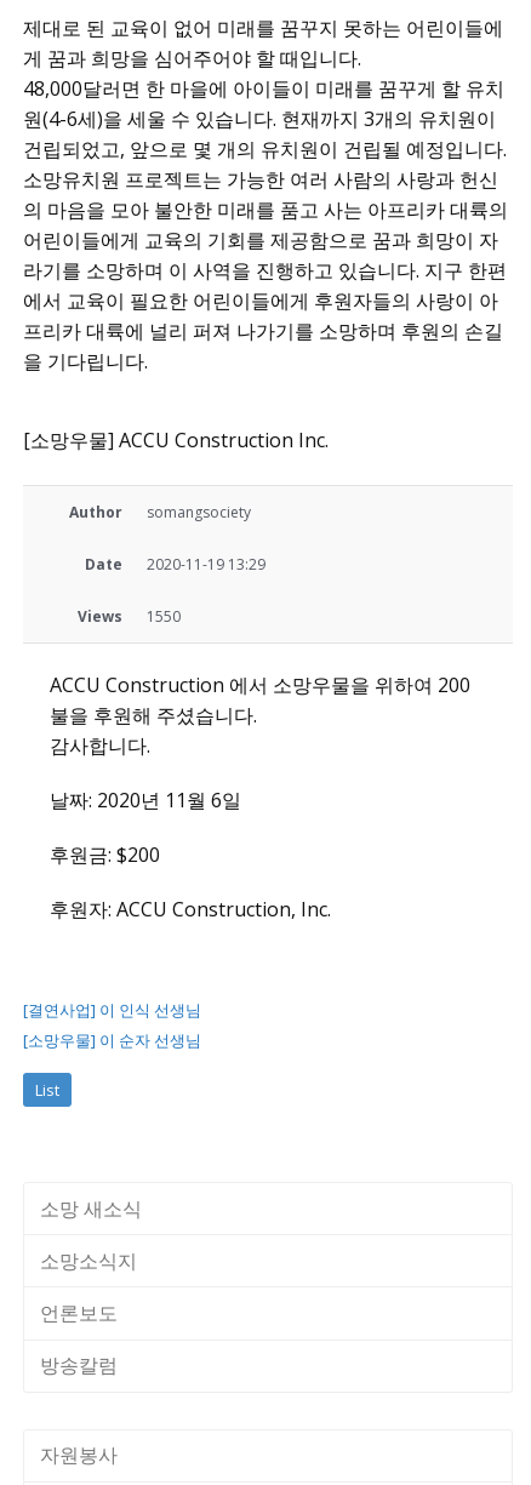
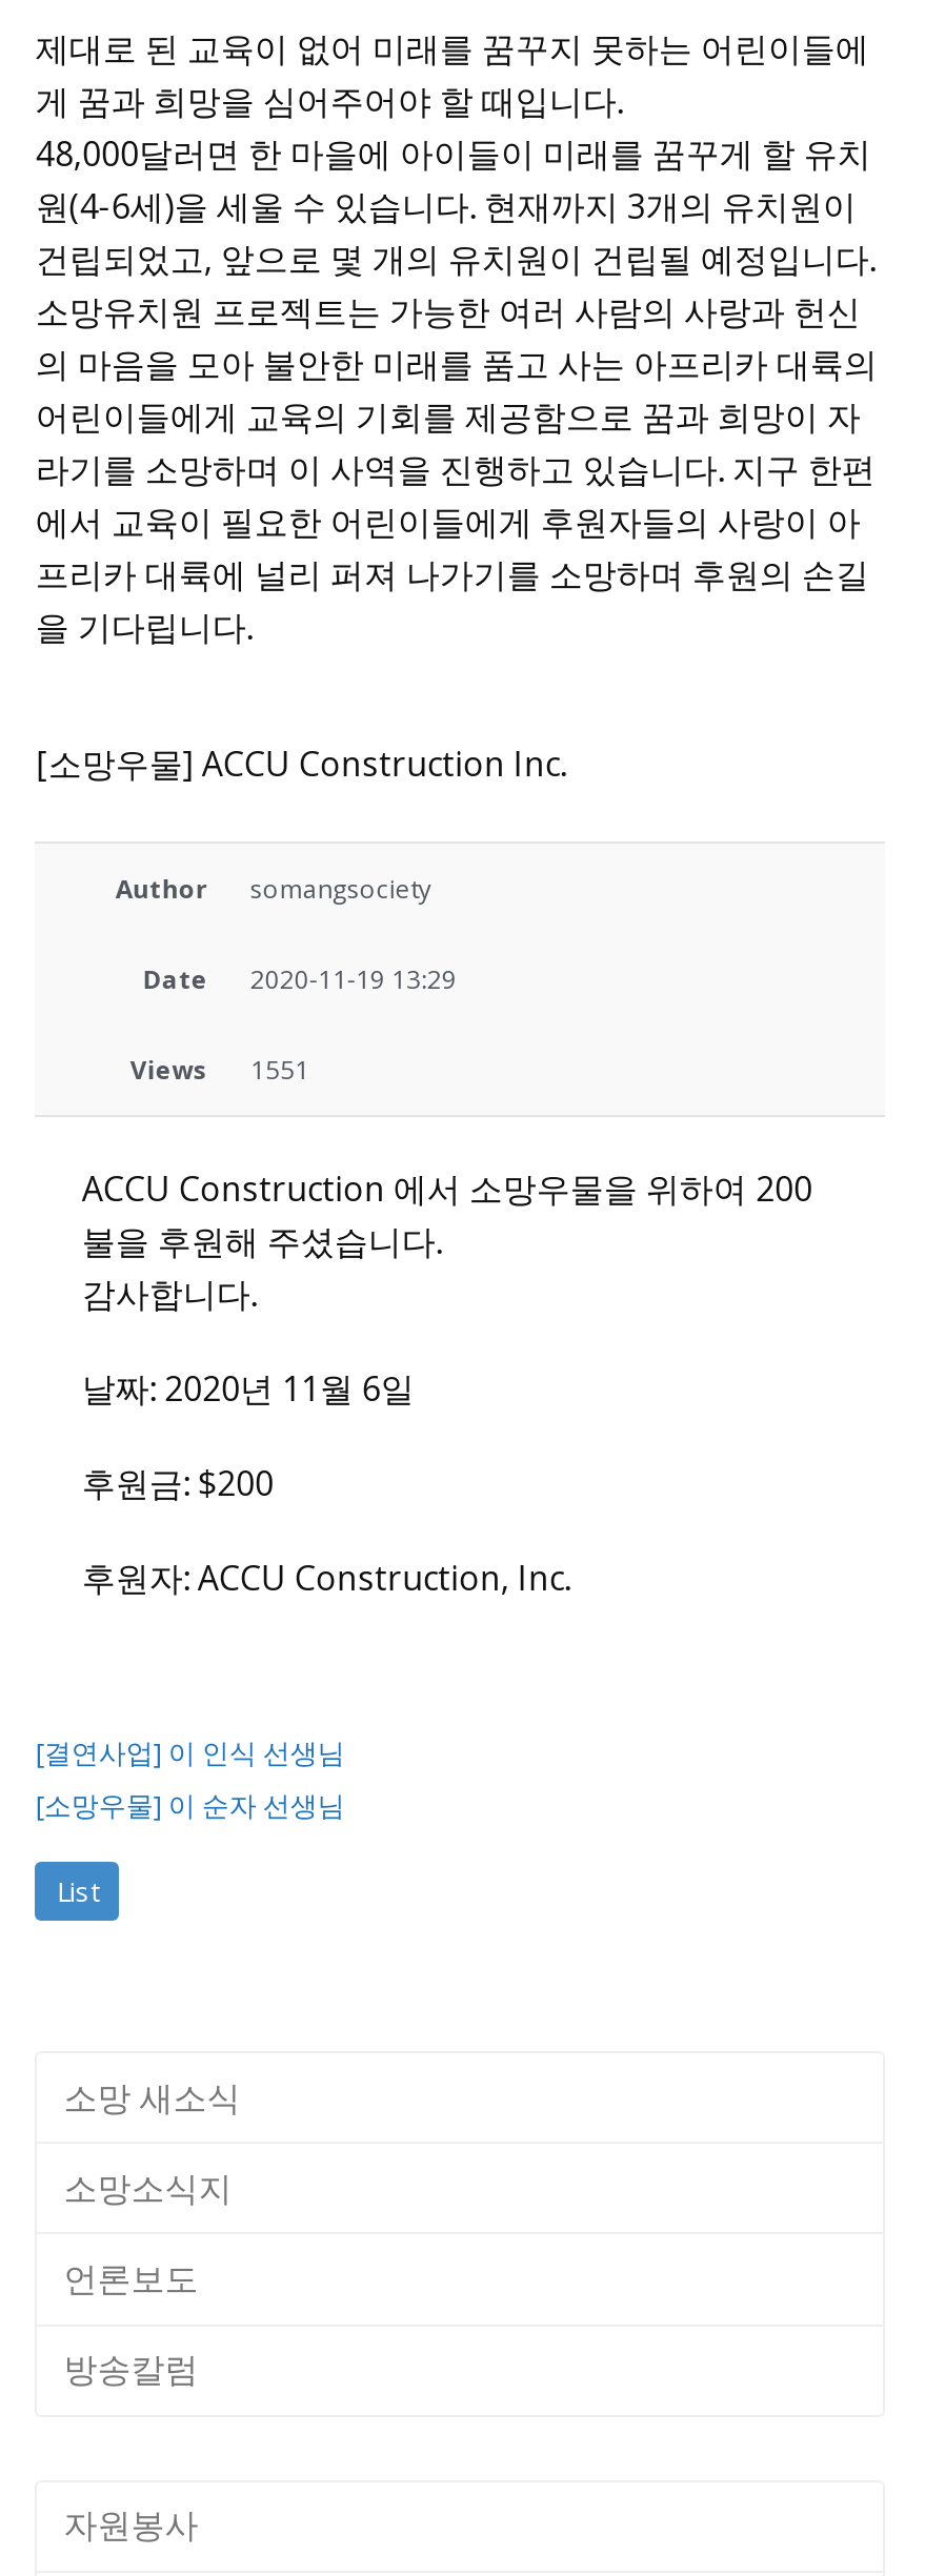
- Views 1550
+ Views 1551
